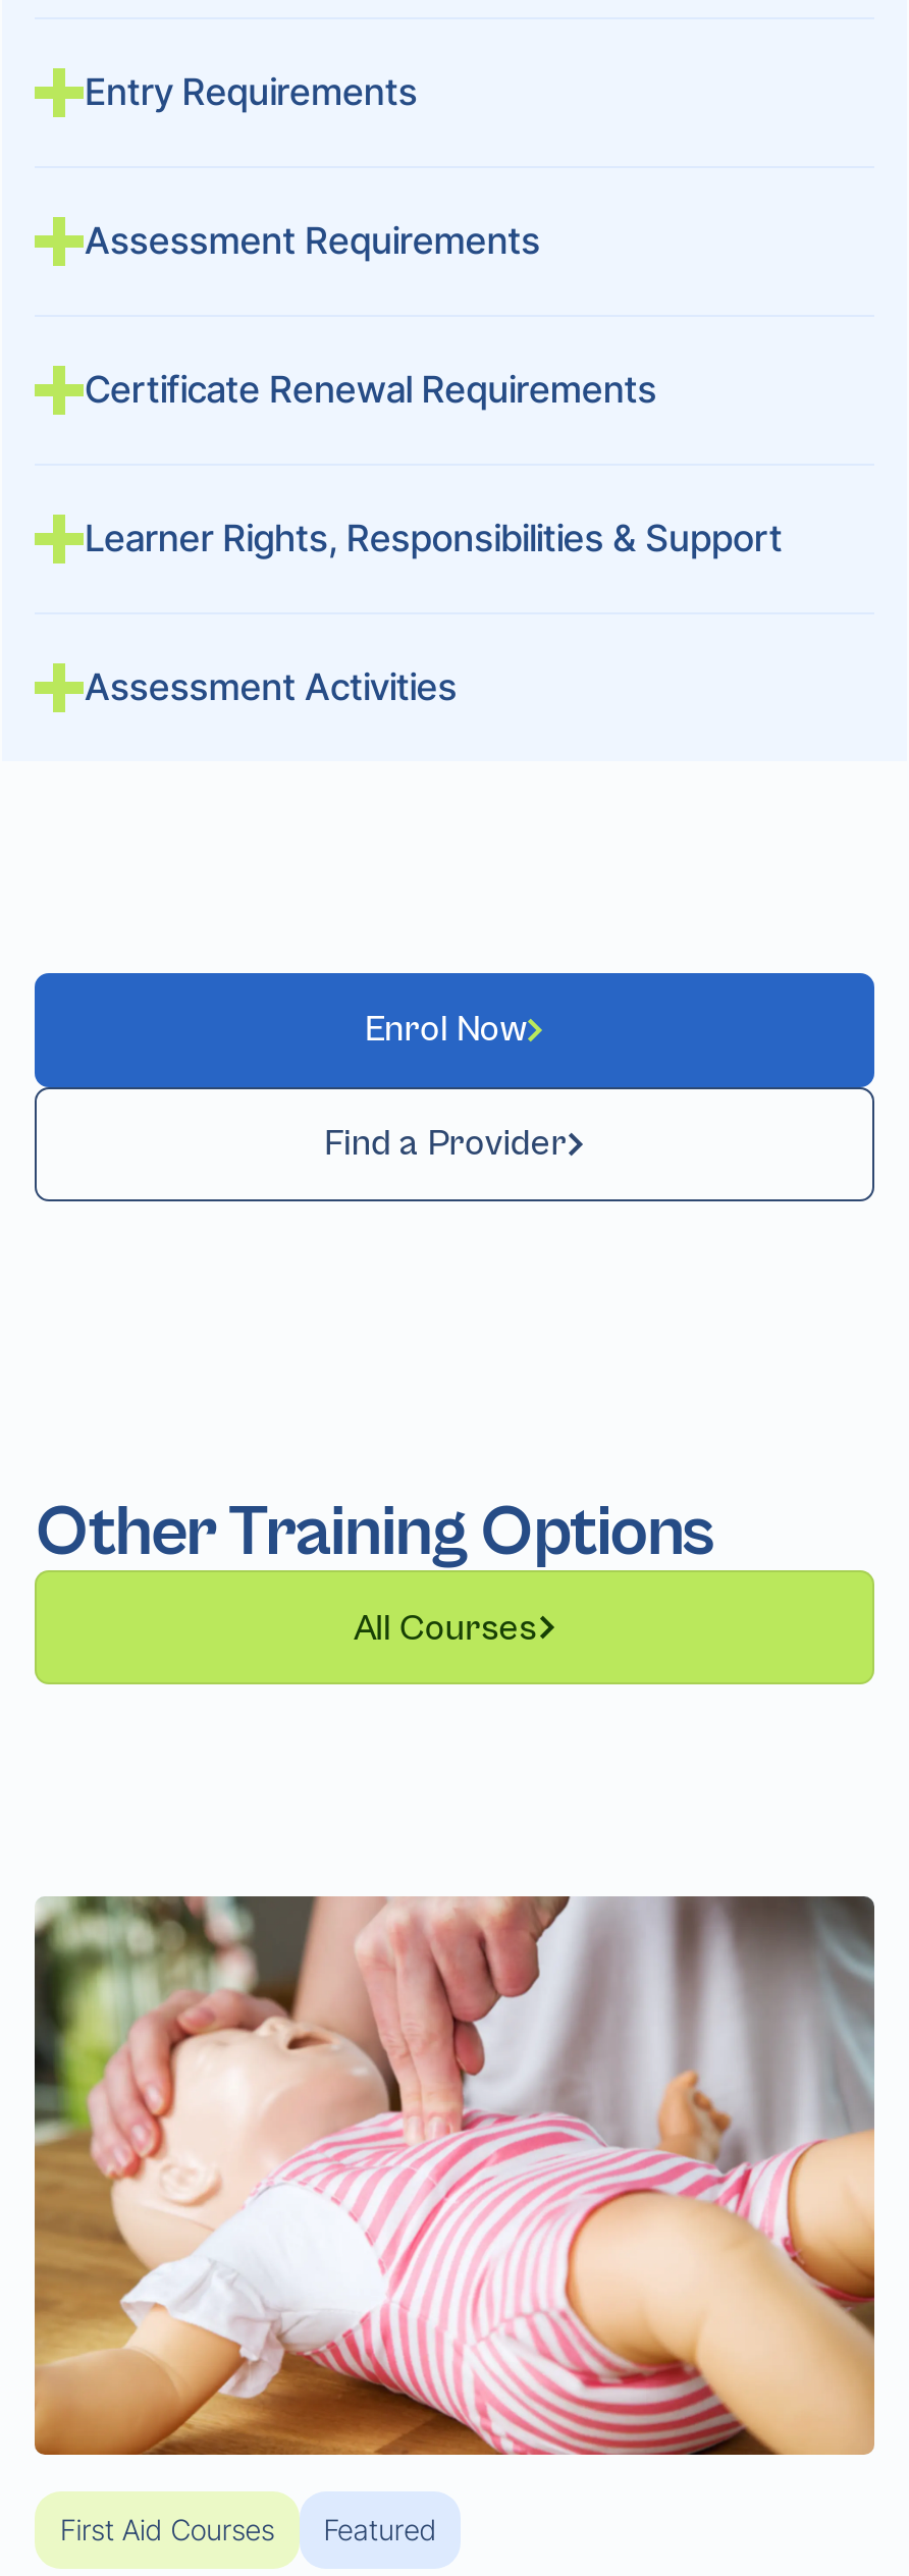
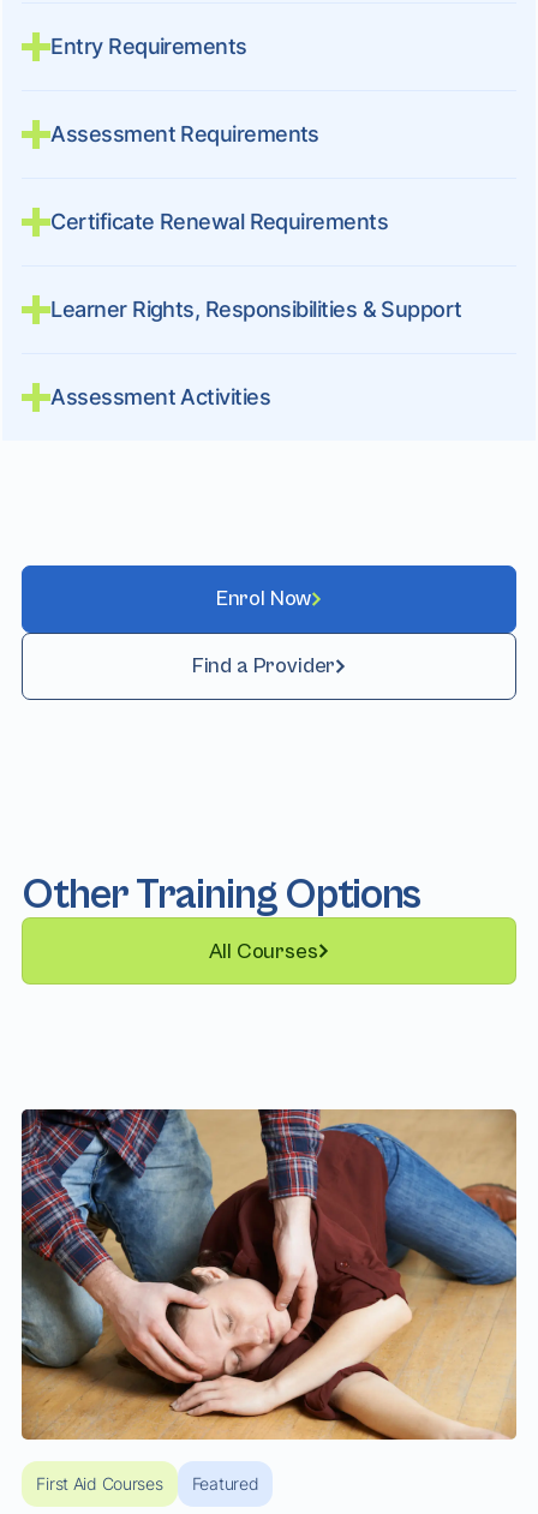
- [image]
+ [image]
